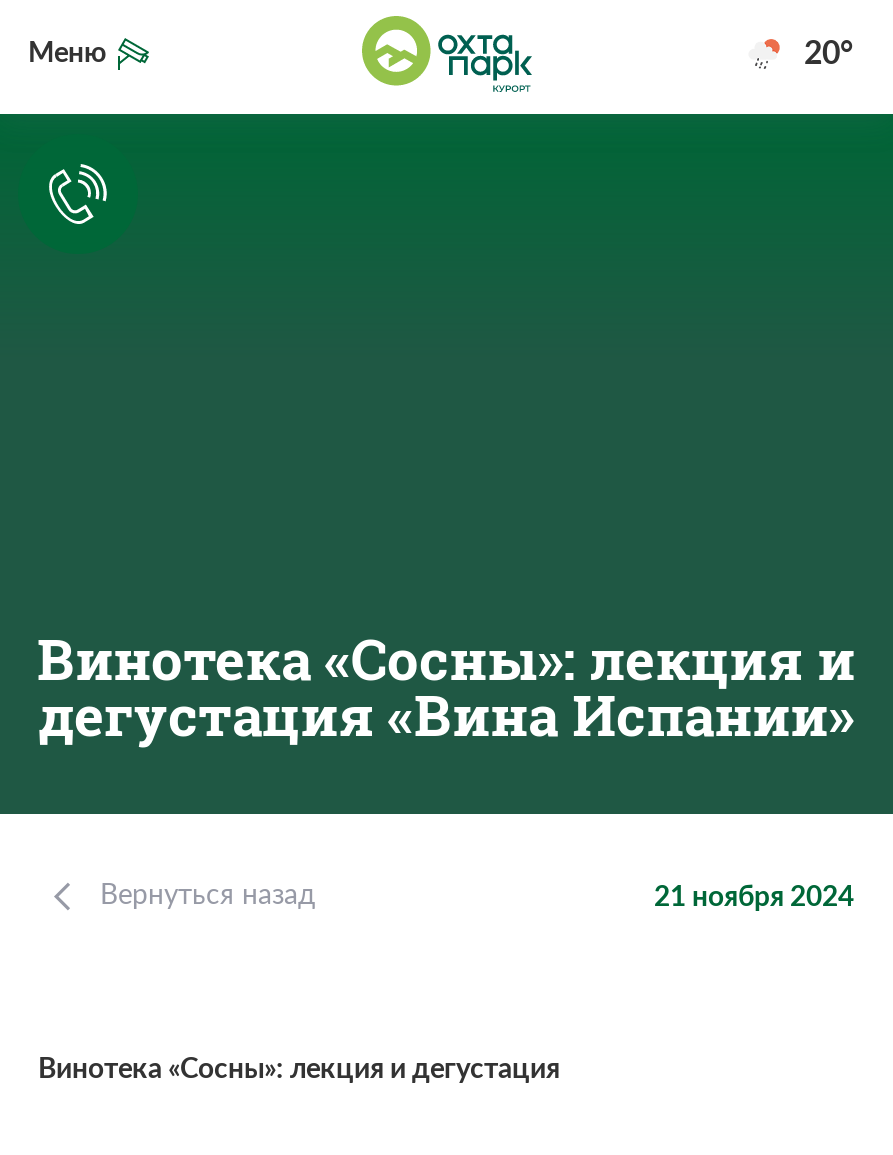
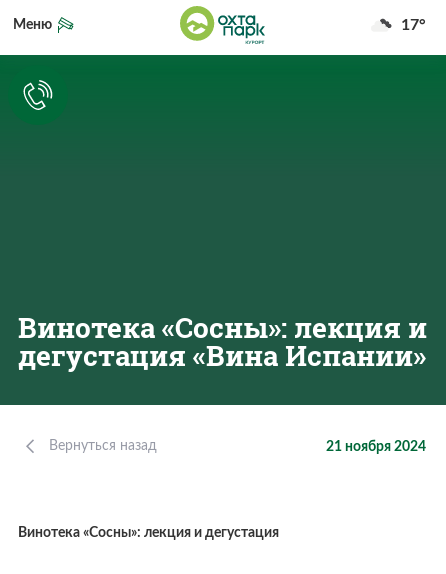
- 20°
+ 17°
